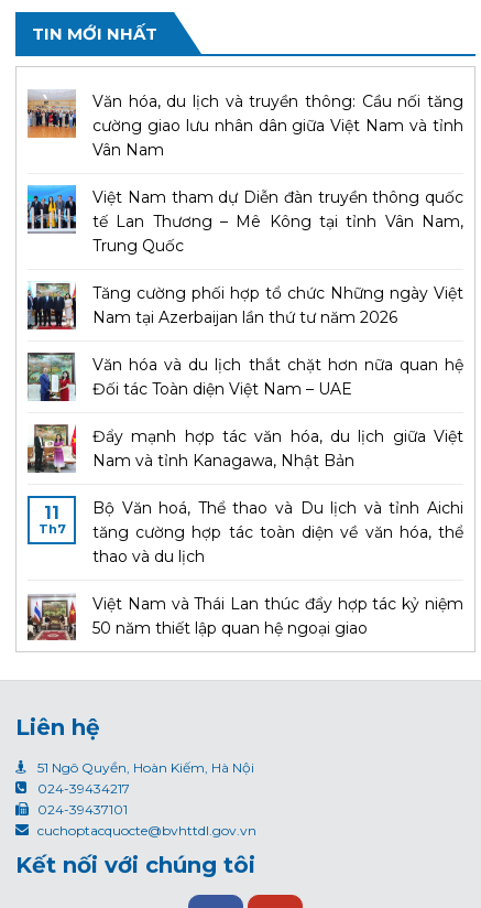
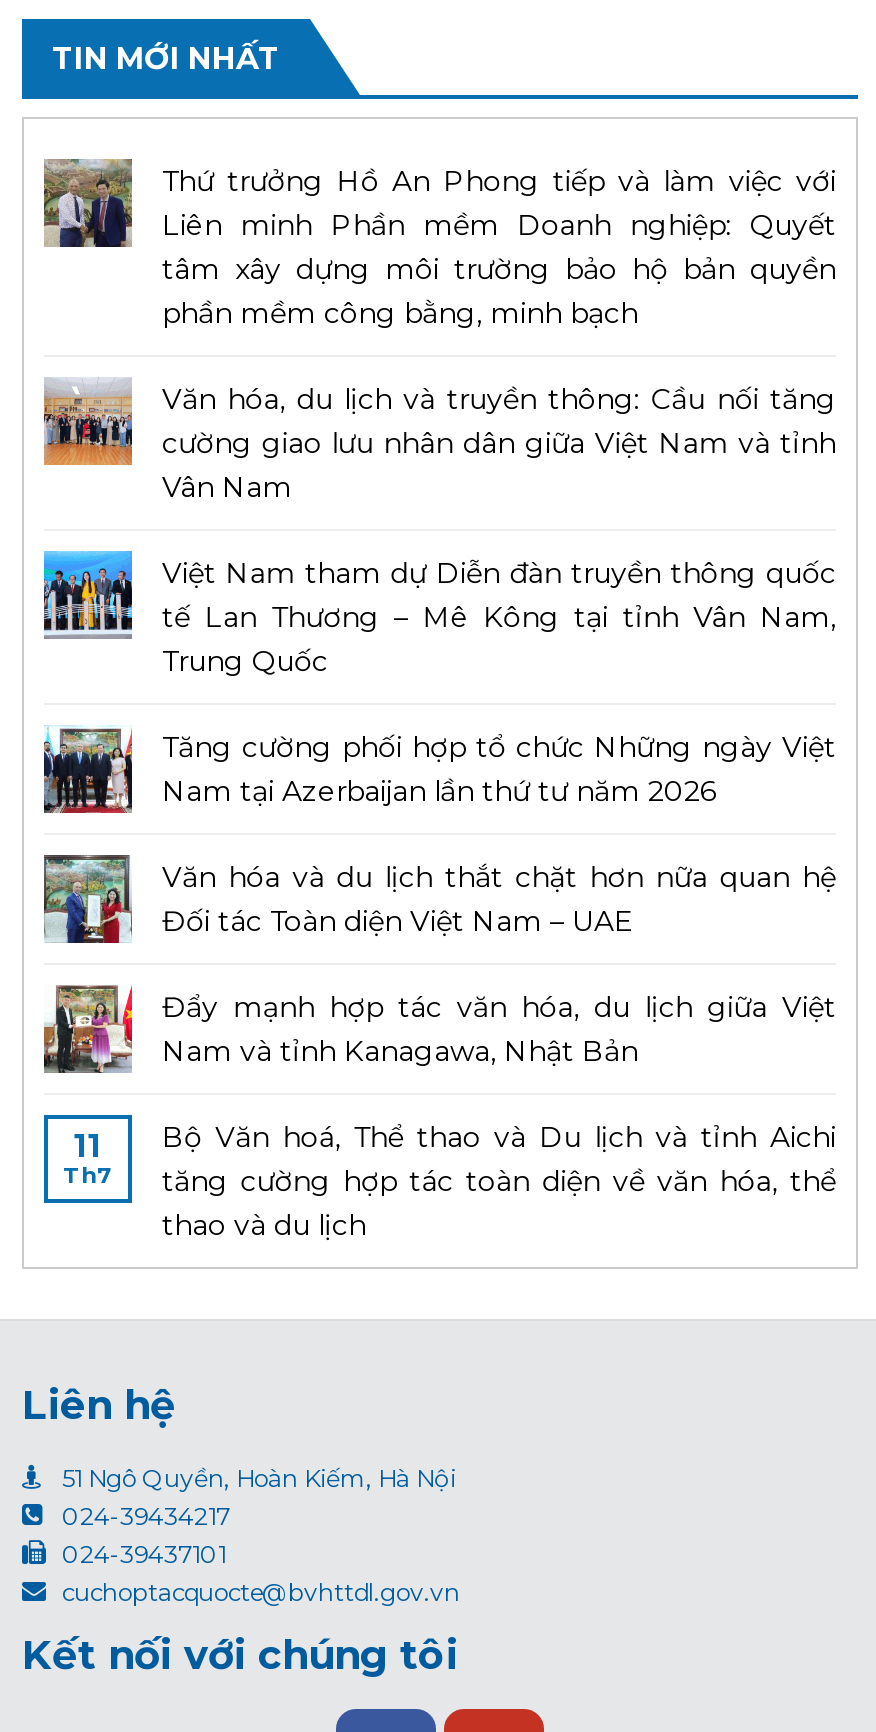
+ [image]
+ Thứ trưởng Hồ An Phong tiếp và làm việc với
+ Liên minh Phần mềm Doanh nghiệp: Quyết
+ tâm xây dựng môi trường bảo hộ bản quyền
+ phần mềm công bằng, minh bạch

moved down: [image] | Văn hóa, du lịch và truyền thông: Cầu nối tăng | cường giao lưu nhân dân giữa Việt Nam và tỉnh | ... | tăng cường hợp tác toàn diện về văn hóa, thể | thao và du lịch

- [image]
- Việt Nam và Thái Lan thúc đẩy hợp tác kỷ niệm
- 50 năm thiết lập quan hệ ngoại giao
